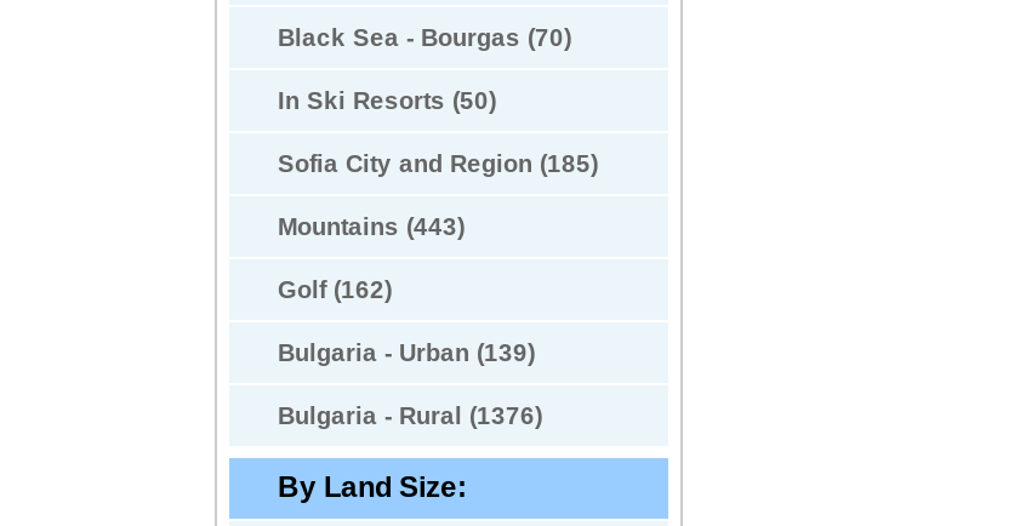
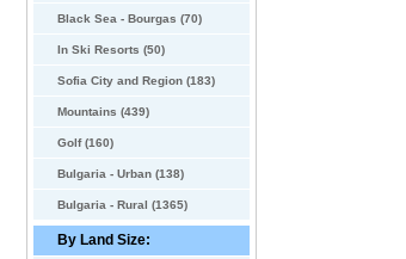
- Sofia City and Region (185)
+ Sofia City and Region (183)

- Mountains (443)
+ Mountains (439)

- Golf (162)
+ Golf (160)

- Bulgaria - Urban (139)
+ Bulgaria - Urban (138)

- Bulgaria - Rural (1376)
+ Bulgaria - Rural (1365)
